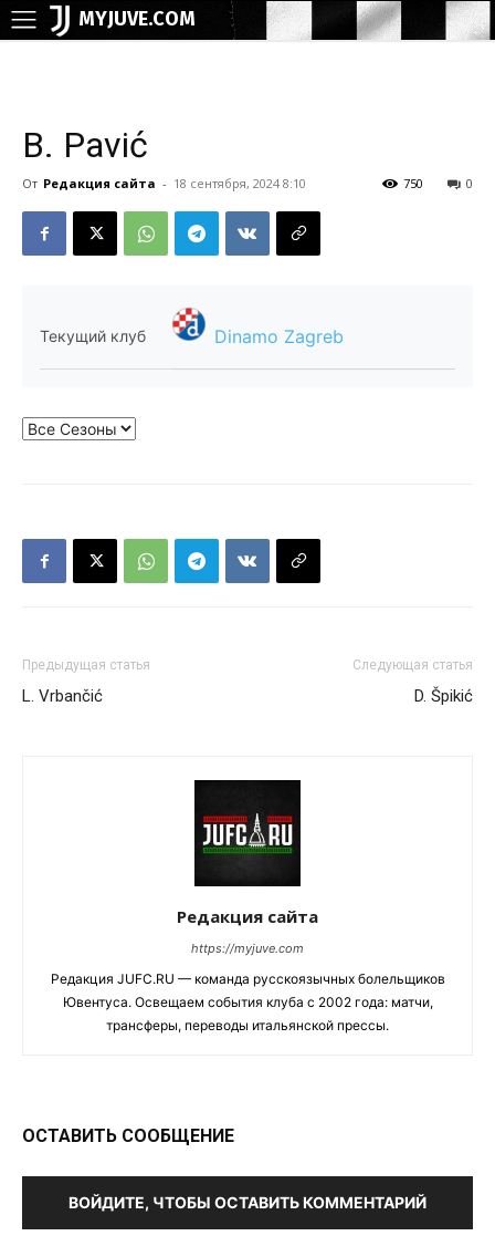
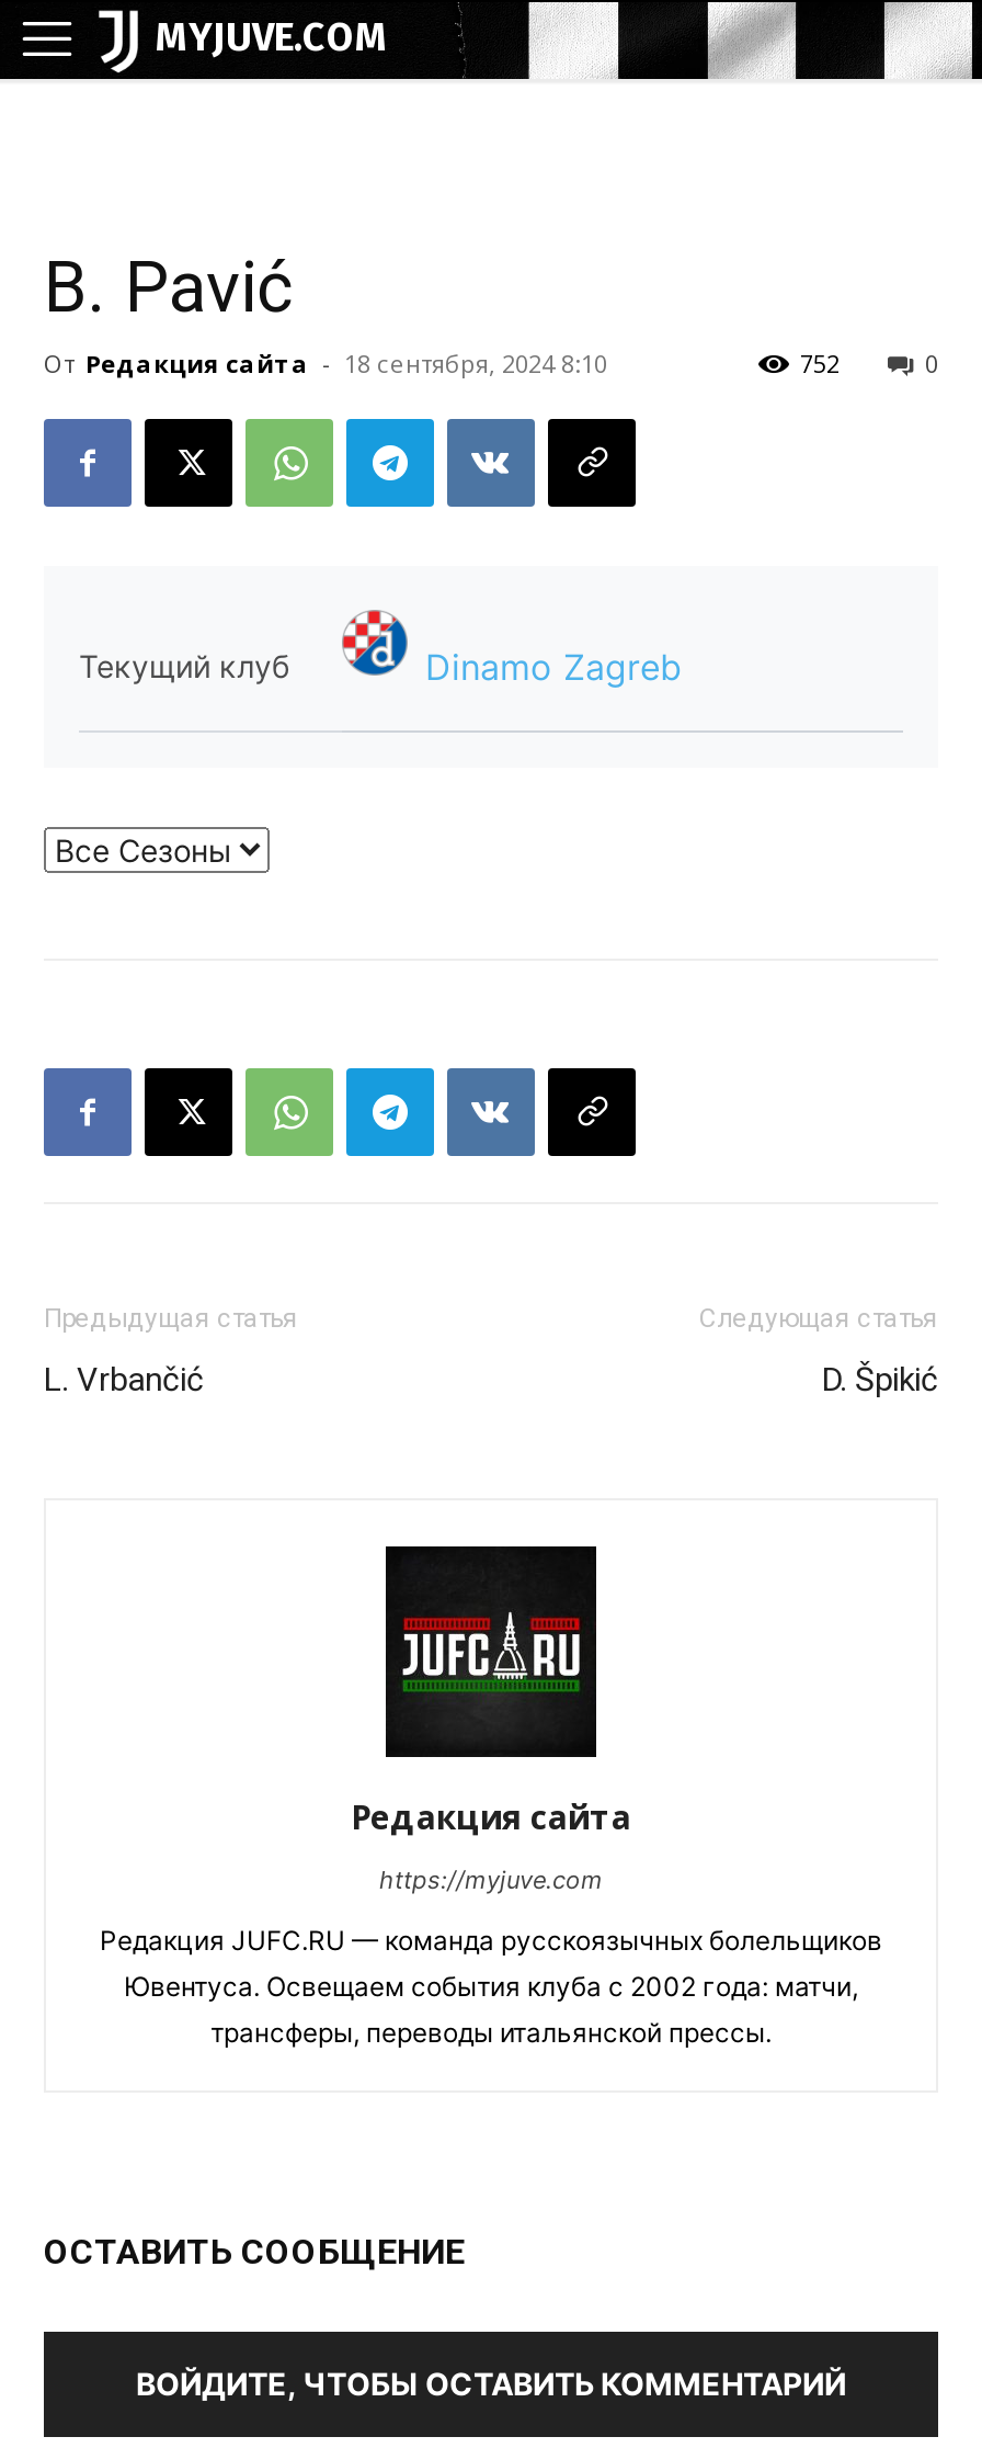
- 750
+ 752
